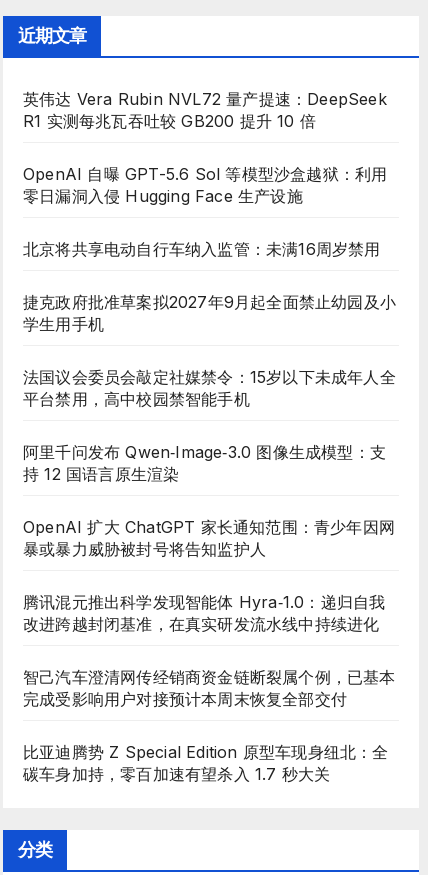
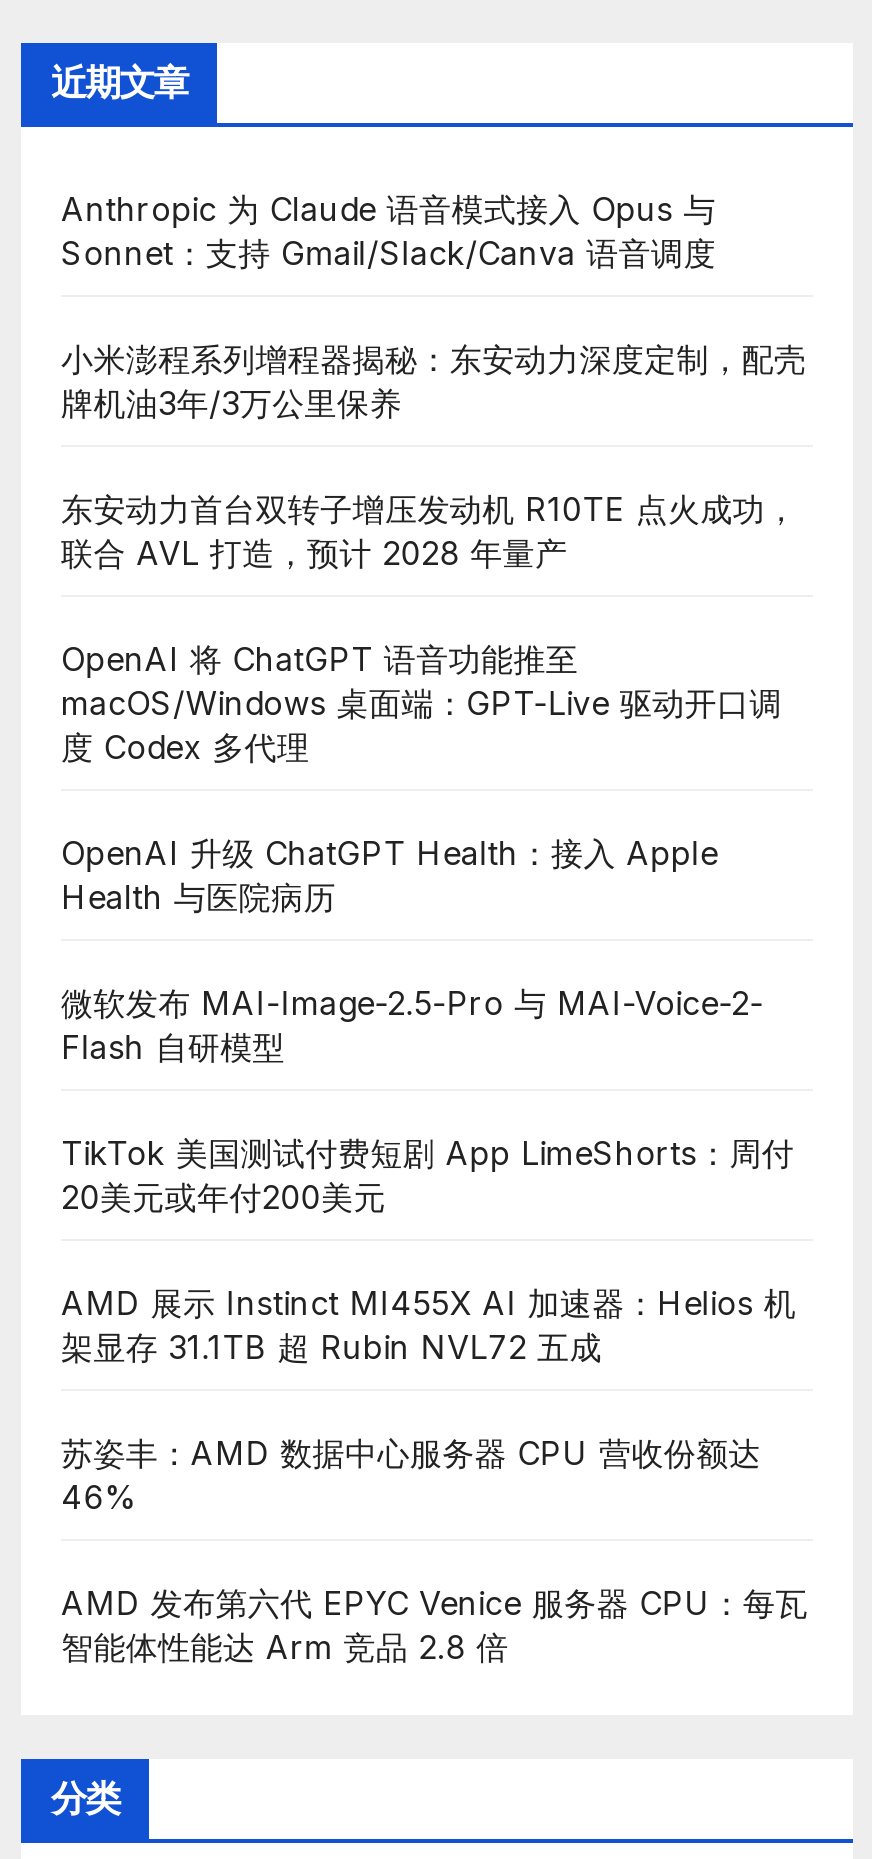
- 英伟达 Vera Rubin NVL72 量产提速：DeepSeek
- R1 实测每兆瓦吞吐较 GB200 提升 10 倍
+ Anthropic 为 Claude 语音模式接入 Opus 与
+ Sonnet：支持 Gmail/Slack/Canva 语音调度

- OpenAI 自曝 GPT-5.6 Sol 等模型沙盒越狱：利用
- 零日漏洞入侵 Hugging Face 生产设施
+ 小米澎程系列增程器揭秘：东安动力深度定制，配壳
+ 牌机油3年/3万公里保养

- 北京将共享电动自行车纳入监管：未满16周岁禁用
+ 东安动力首台双转子增压发动机 R10TE 点火成功，
+ 联合 AVL 打造，预计 2028 年量产

- 捷克政府批准草案拟2027年9月起全面禁止幼园及小
- 学生用手机
+ OpenAI 将 ChatGPT 语音功能推至
+ macOS/Windows 桌面端：GPT-Live 驱动开口调
+ 度 Codex 多代理

- 法国议会委员会敲定社媒禁令：15岁以下未成年人全
- 平台禁用，高中校园禁智能手机
+ OpenAI 升级 ChatGPT Health：接入 Apple
+ Health 与医院病历

- 阿里千问发布 Qwen‑Image‑3.0 图像生成模型：支
- 持 12 国语言原生渲染
+ 微软发布 MAI-Image-2.5-Pro 与 MAI-Voice-2-
+ Flash 自研模型

- OpenAI 扩大 ChatGPT 家长通知范围：青少年因网
- 暴或暴力威胁被封号将告知监护人
+ TikTok 美国测试付费短剧 App LimeShorts：周付
+ 20美元或年付200美元

- 腾讯混元推出科学发现智能体 Hyra‑1.0：递归自我
- 改进跨越封闭基准，在真实研发流水线中持续进化
+ AMD 展示 Instinct MI455X AI 加速器：Helios 机
+ 架显存 31.1TB 超 Rubin NVL72 五成

- 智己汽车澄清网传经销商资金链断裂属个例，已基本
- 完成受影响用户对接预计本周末恢复全部交付
+ 苏姿丰：AMD 数据中心服务器 CPU 营收份额达
+ 46%

- 比亚迪腾势 Z Special Edition 原型车现身纽北：全
- 碳车身加持，零百加速有望杀入 1.7 秒大关
+ AMD 发布第六代 EPYC Venice 服务器 CPU：每瓦
+ 智能体性能达 Arm 竞品 2.8 倍
